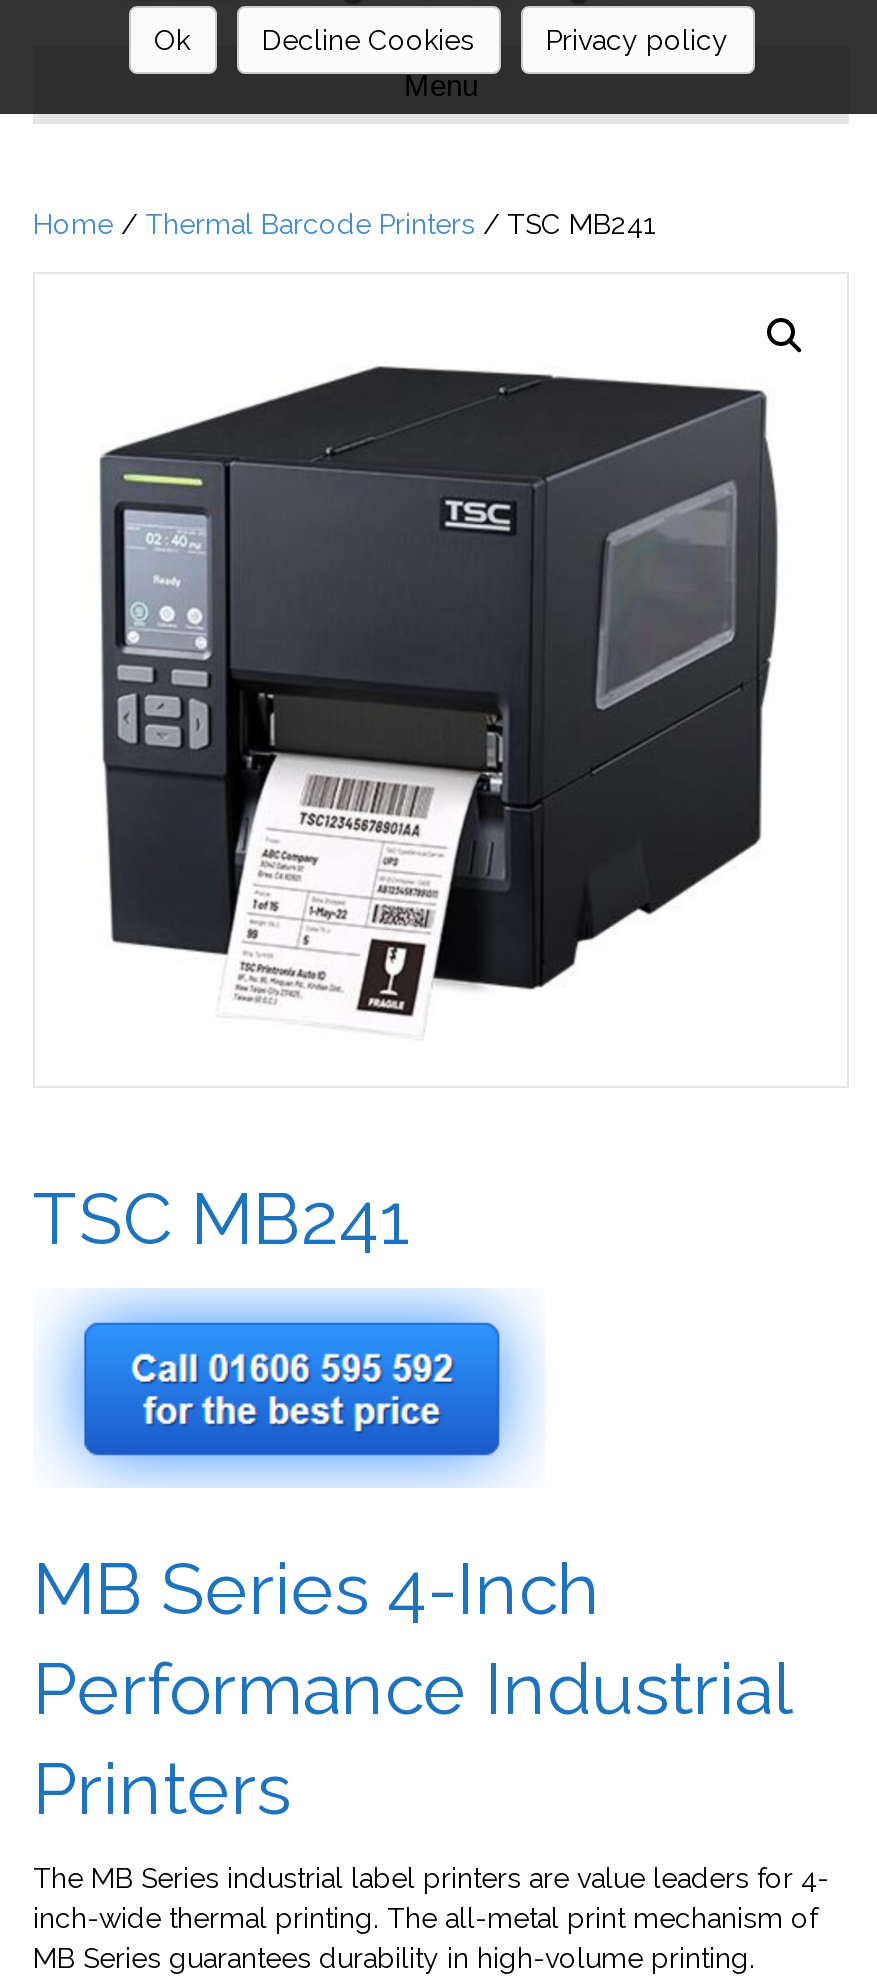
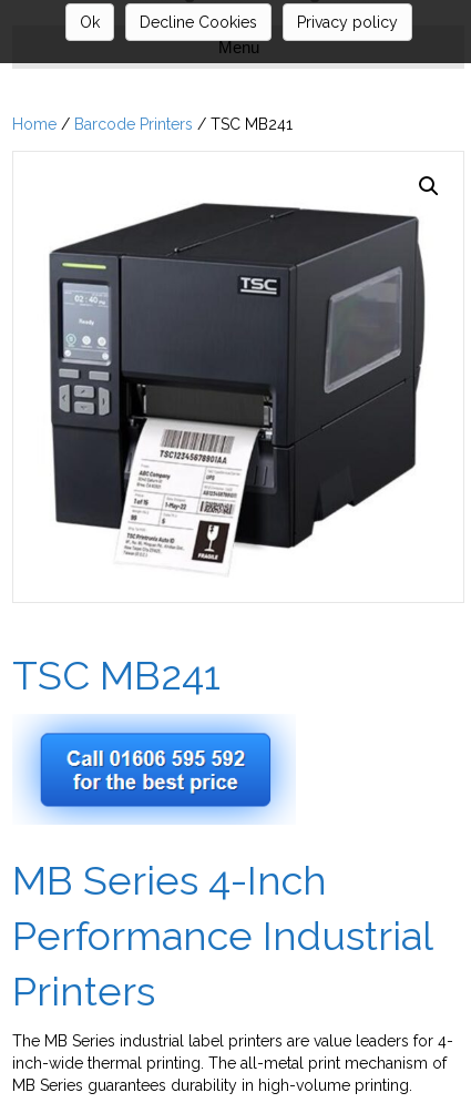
- Home / Thermal Barcode Printers / TSC MB241
+ Home / Barcode Printers / TSC MB241
